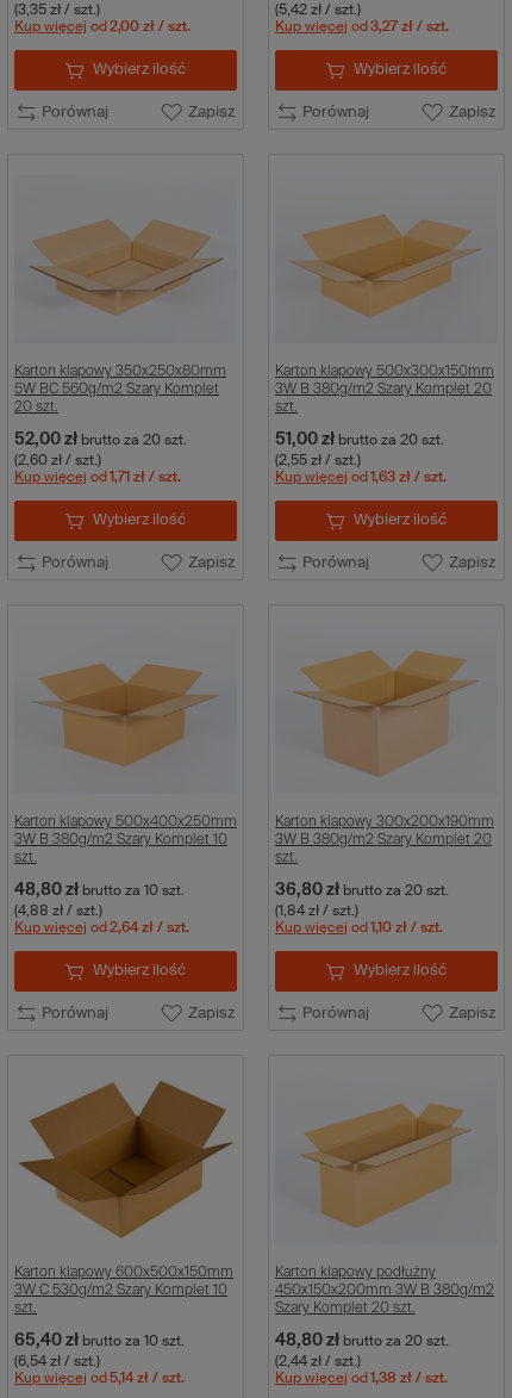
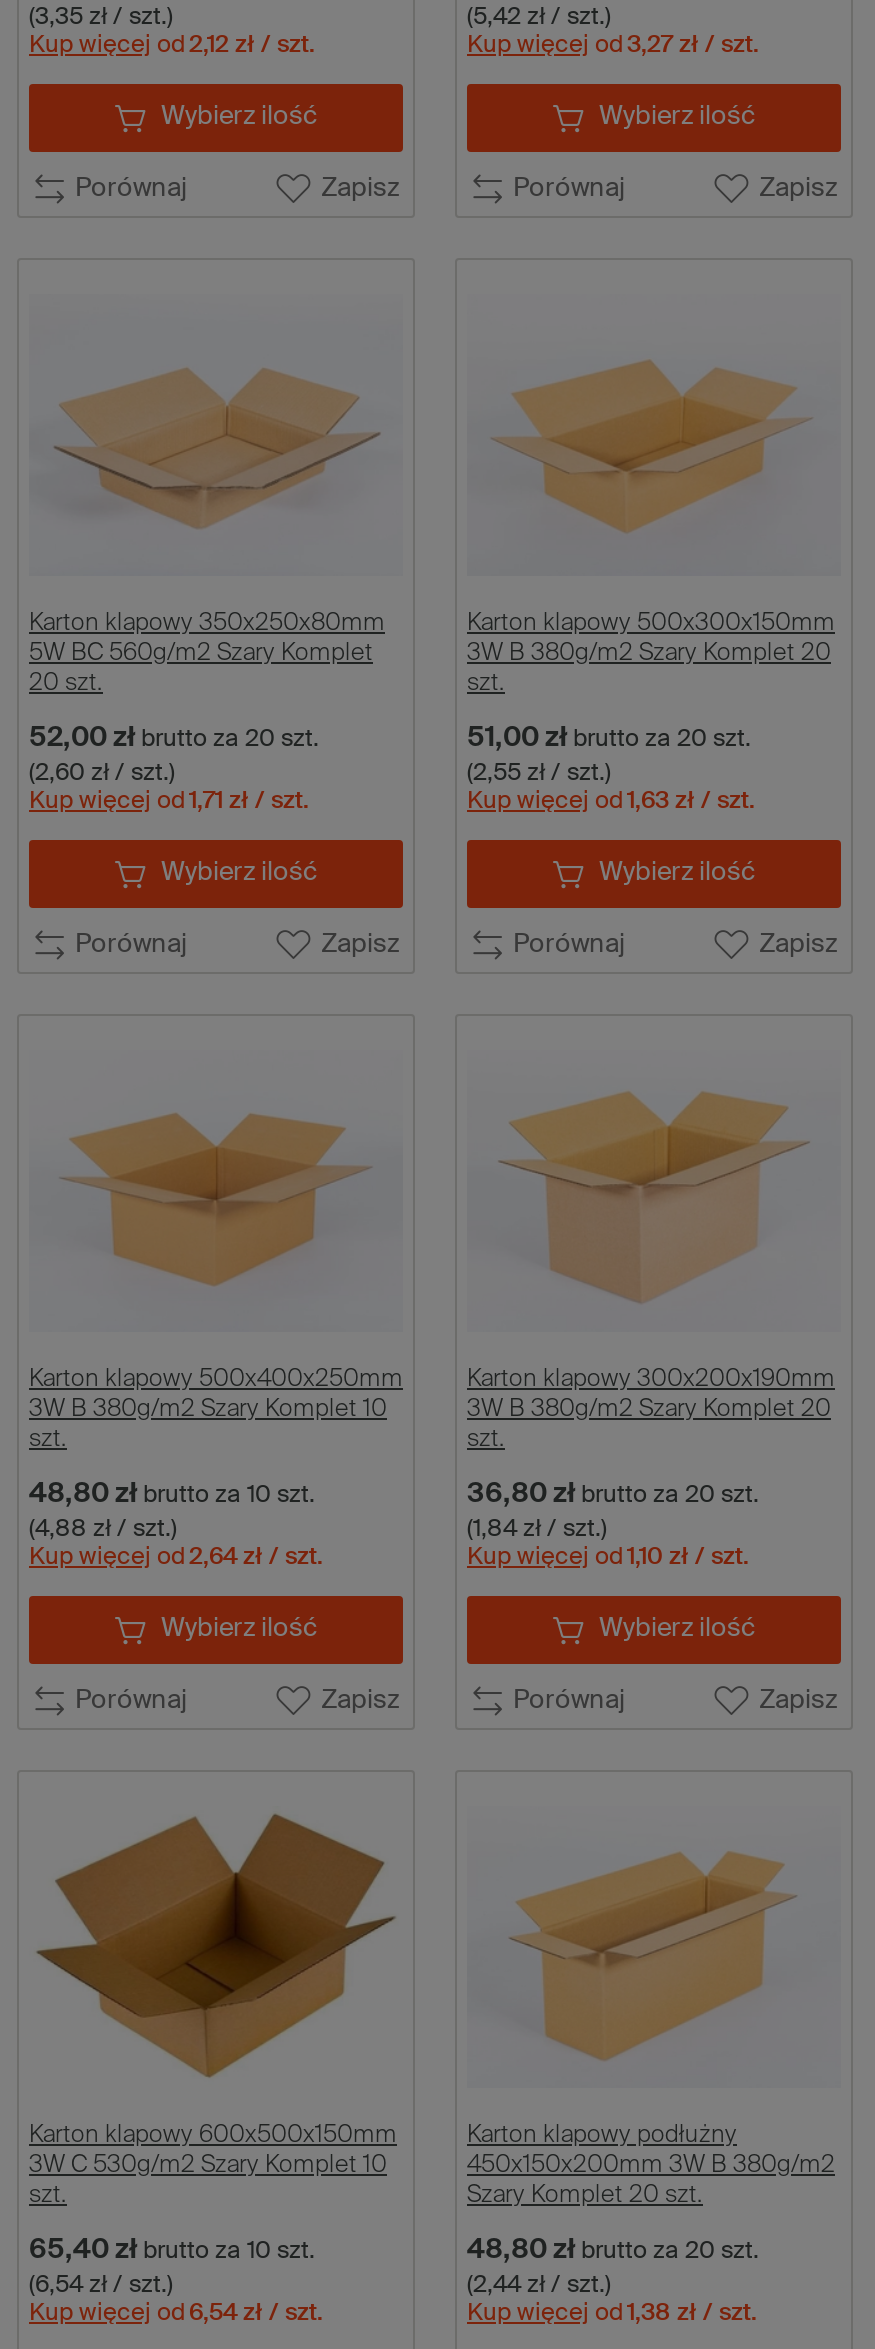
- Kup więcej od 2,00 zł / szt.
+ Kup więcej od 2,12 zł / szt.

- Kup więcej od 5,14 zł / szt.
+ Kup więcej od 6,54 zł / szt.
